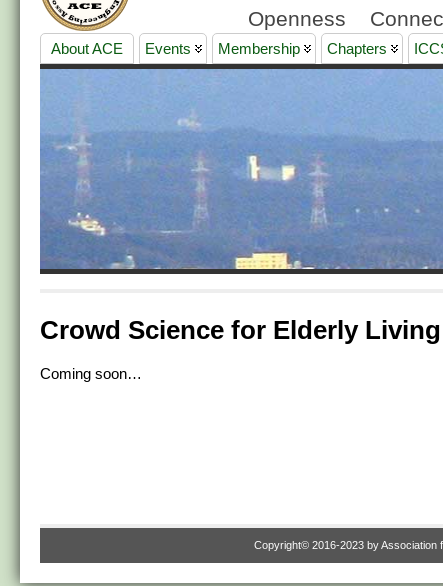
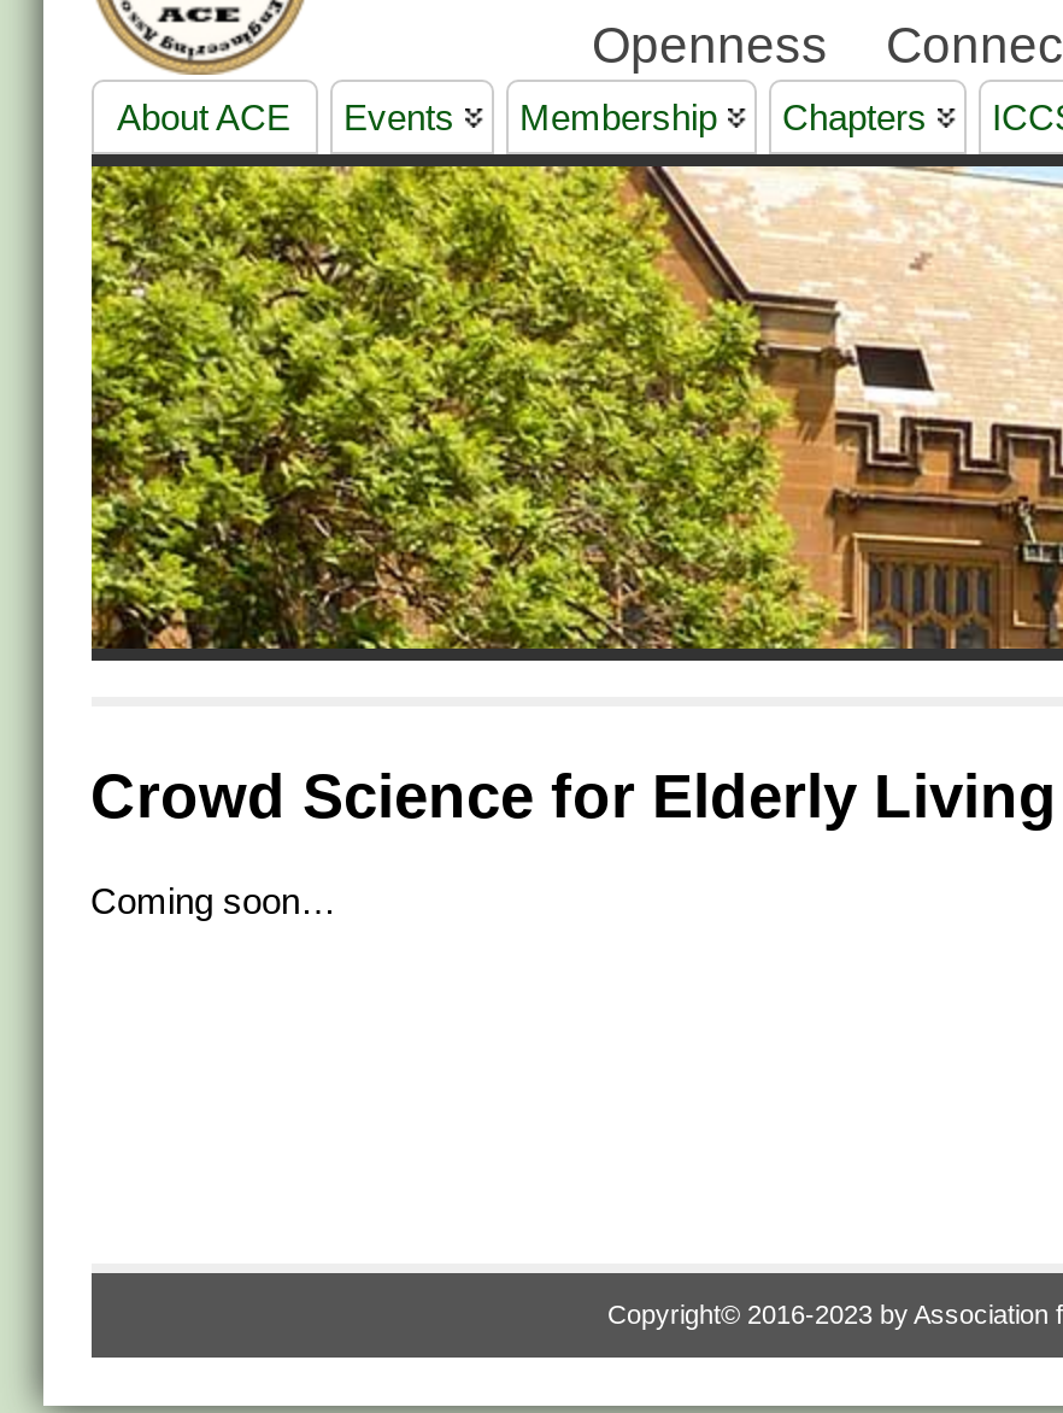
- [image]
+ [image]
